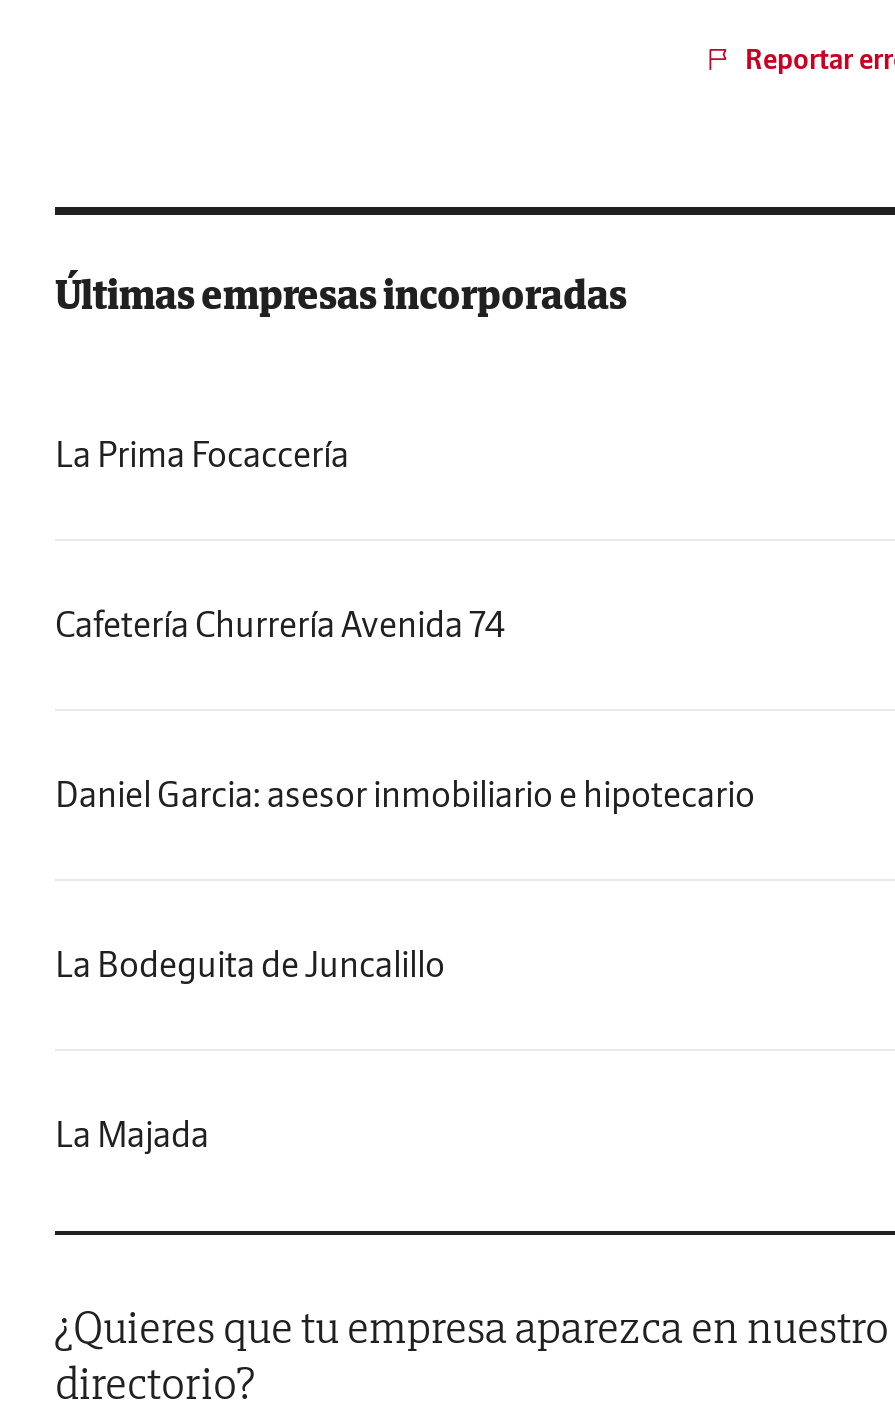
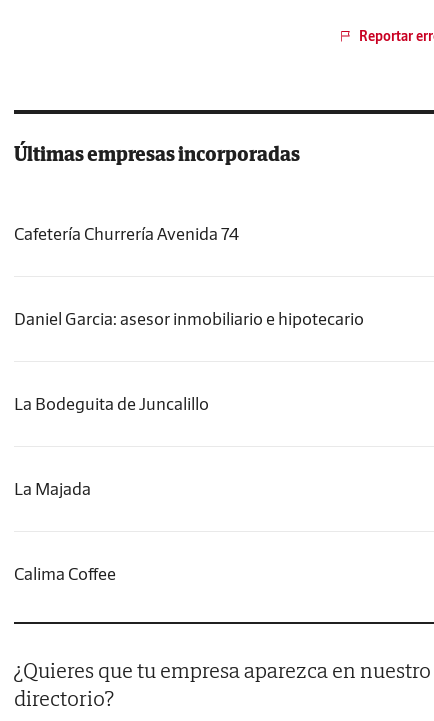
- La Prima Focaccería

moved up: Cafetería Churrería Avenida 74 | Daniel Garcia: asesor inmobiliario e hipotecario | La Bodeguita de Juncalillo | La Majada

+ Calima Coffee
